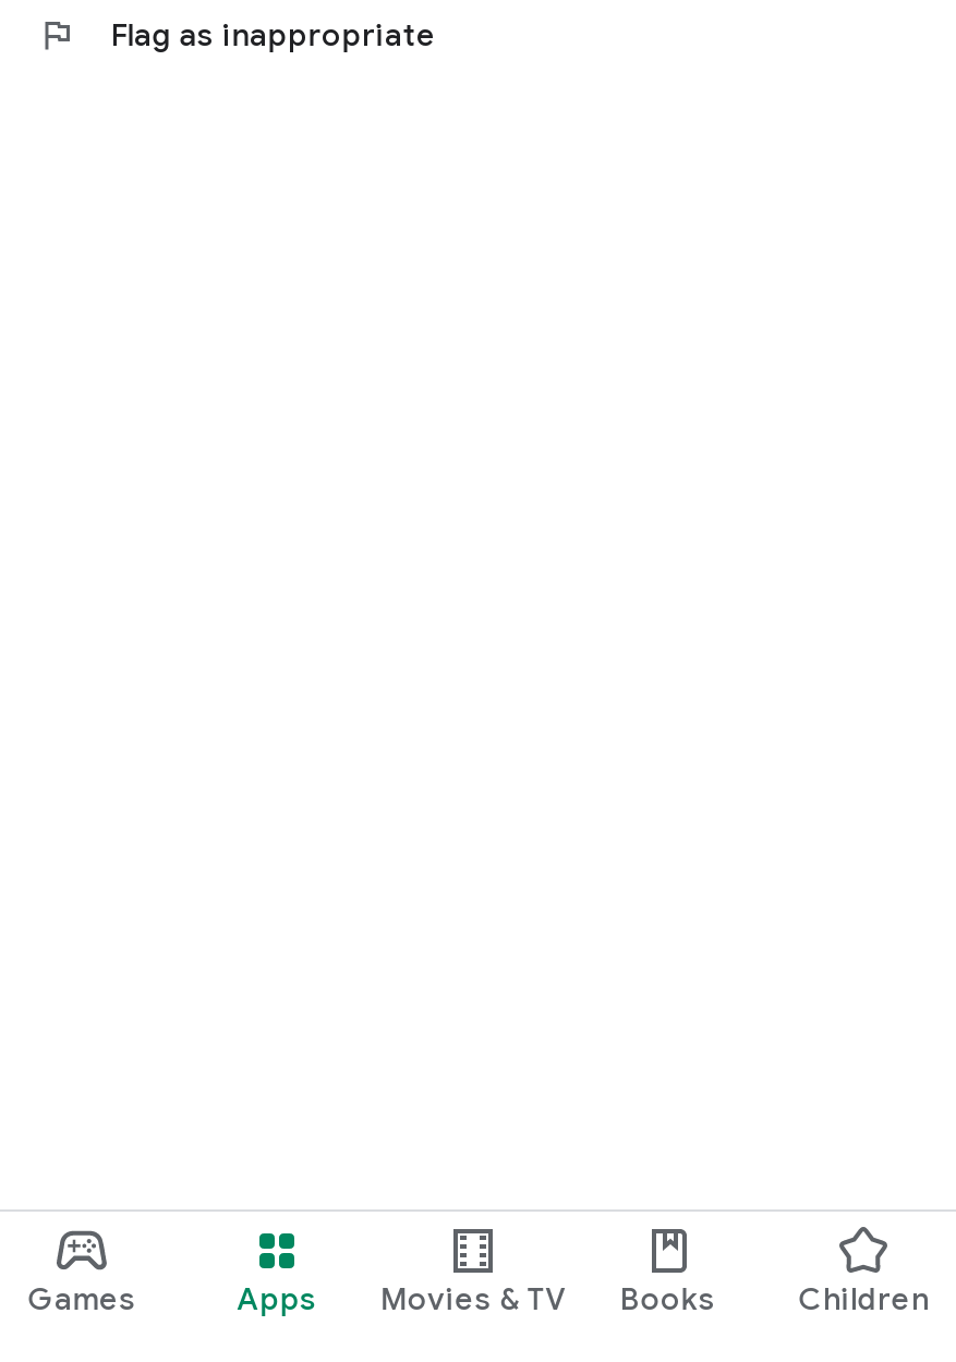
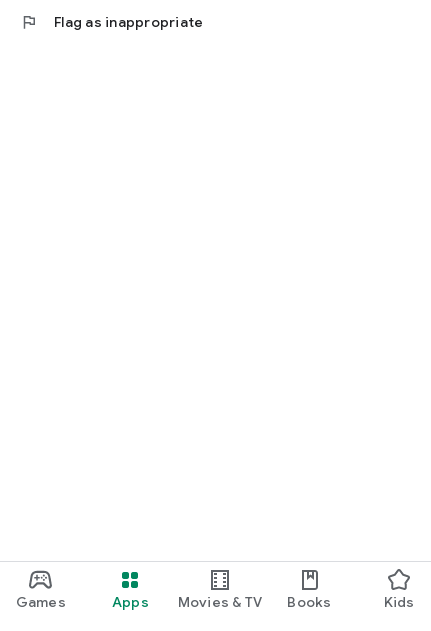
- Children
+ Kids
